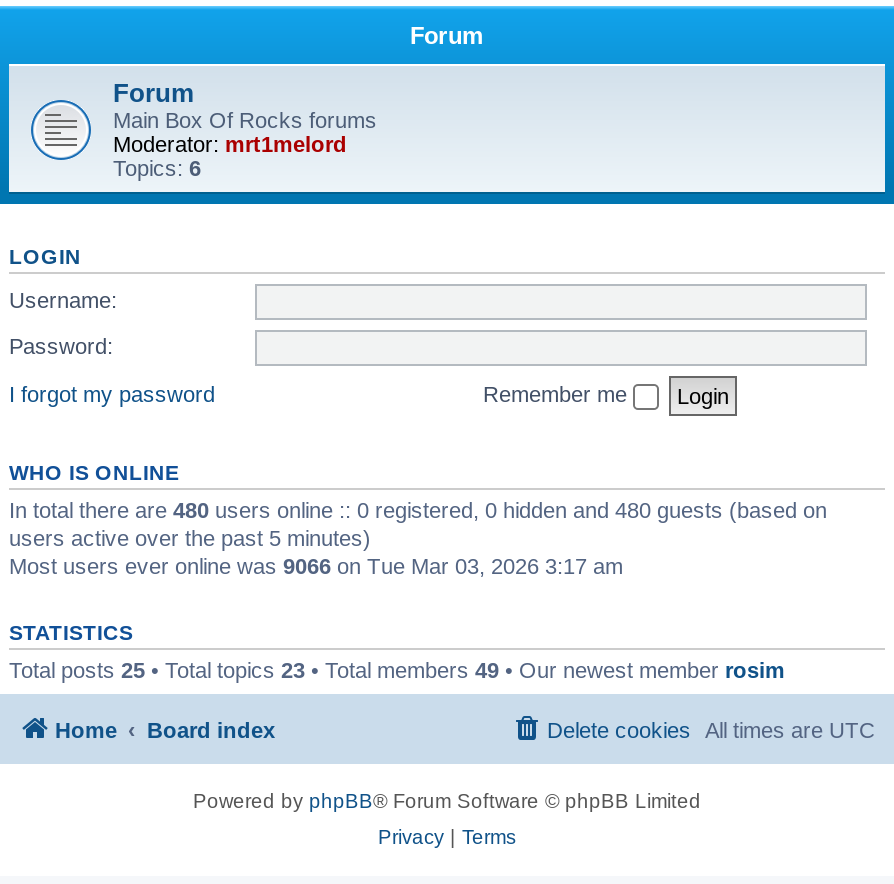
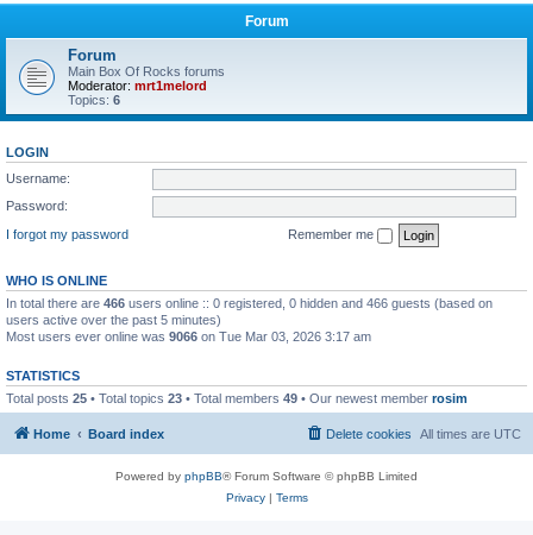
- In total there are 480 users online :: 0 registered, 0 hidden and 480 guests (based on
+ In total there are 466 users online :: 0 registered, 0 hidden and 466 guests (based on
